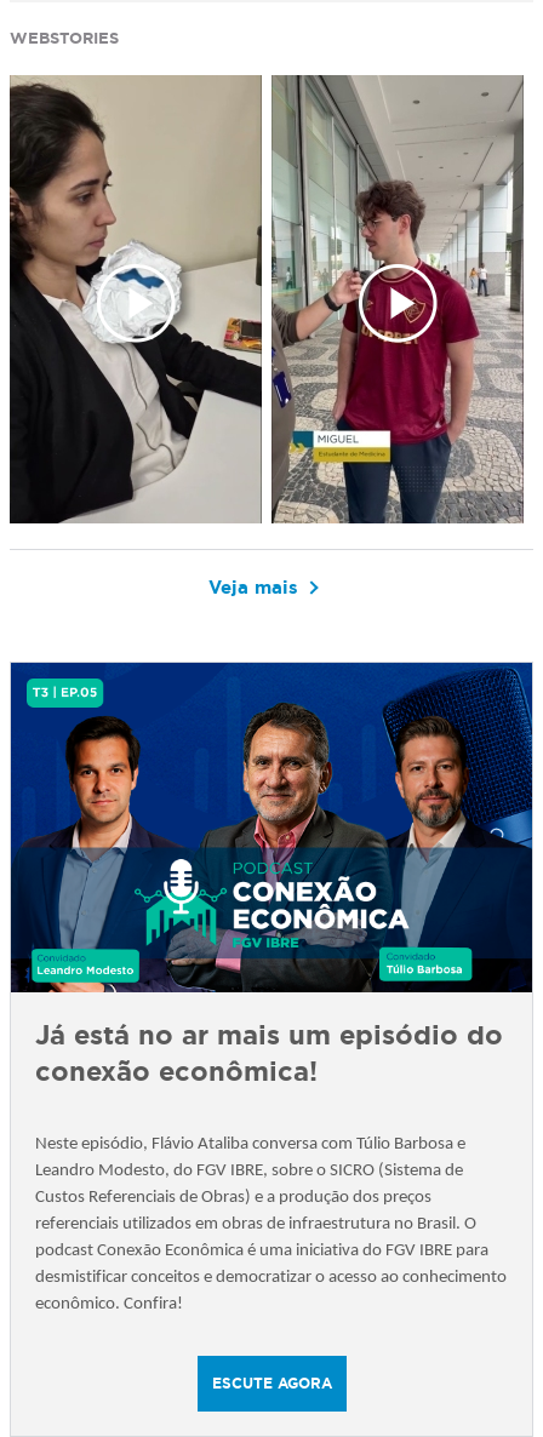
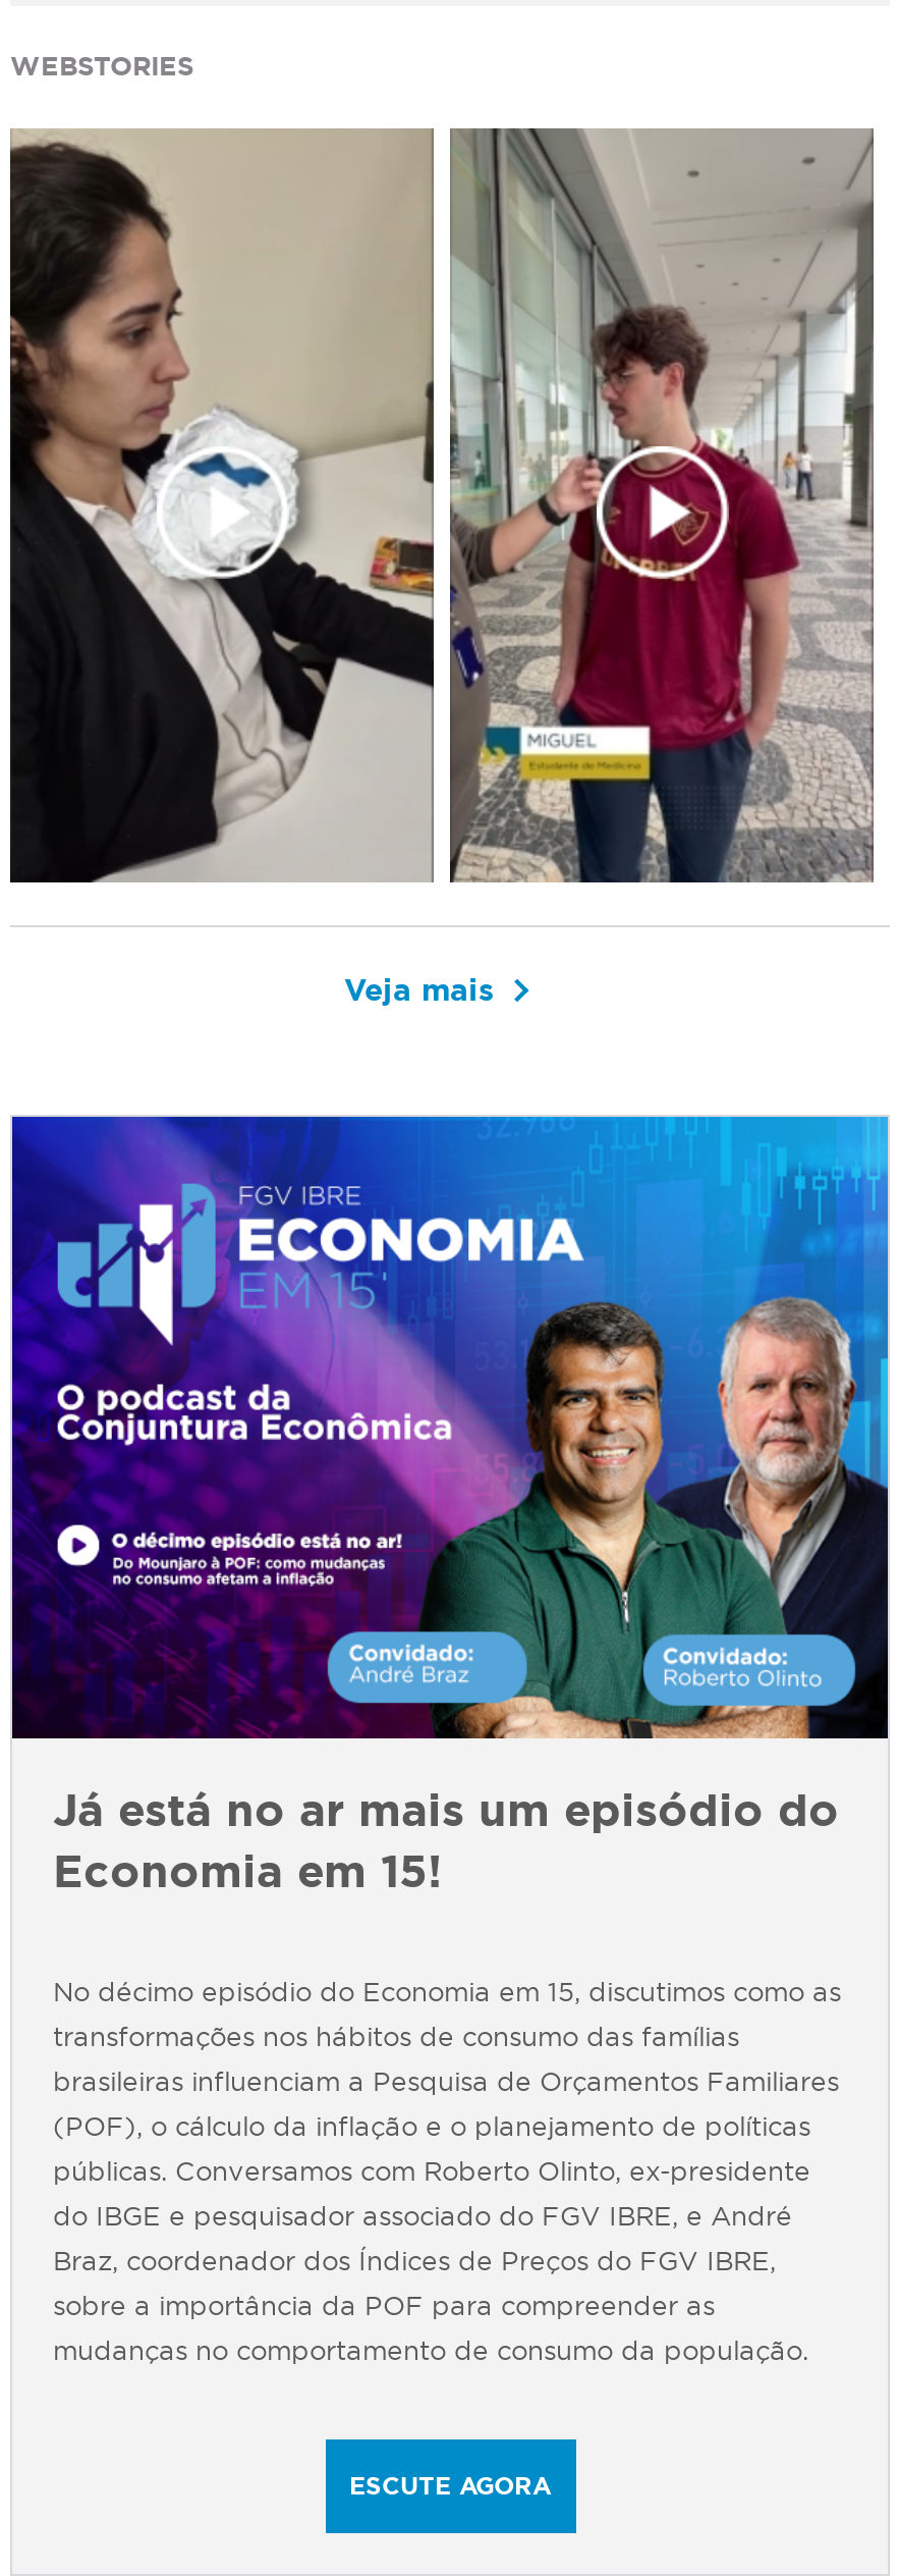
- [image]
+ [image]

- conexão econômica!
- Neste episódio, Flávio Ataliba conversa com Túlio Barbosa e
- Leandro Modesto, do FGV IBRE, sobre o SICRO (Sistema de
- Custos Referenciais de Obras) e a produção dos preços
- referenciais utilizados em obras de infraestrutura no Brasil. O
- podcast Conexão Econômica é uma iniciativa do FGV IBRE para
- desmistificar conceitos e democratizar o acesso ao conhecimento
- econômico. Confira!
+ Economia em 15!
+ No décimo episódio do Economia em 15, discutimos como as
+ transformações nos hábitos de consumo das famílias
+ brasileiras influenciam a Pesquisa de Orçamentos Familiares
+ (POF), o cálculo da inflação e o planejamento de políticas
+ públicas. Conversamos com Roberto Olinto, ex-presidente
+ do IBGE e pesquisador associado do FGV IBRE, e André
+ Braz, coordenador dos Índices de Preços do FGV IBRE,
+ sobre a importância da POF para compreender as
+ mudanças no comportamento de consumo da população.
